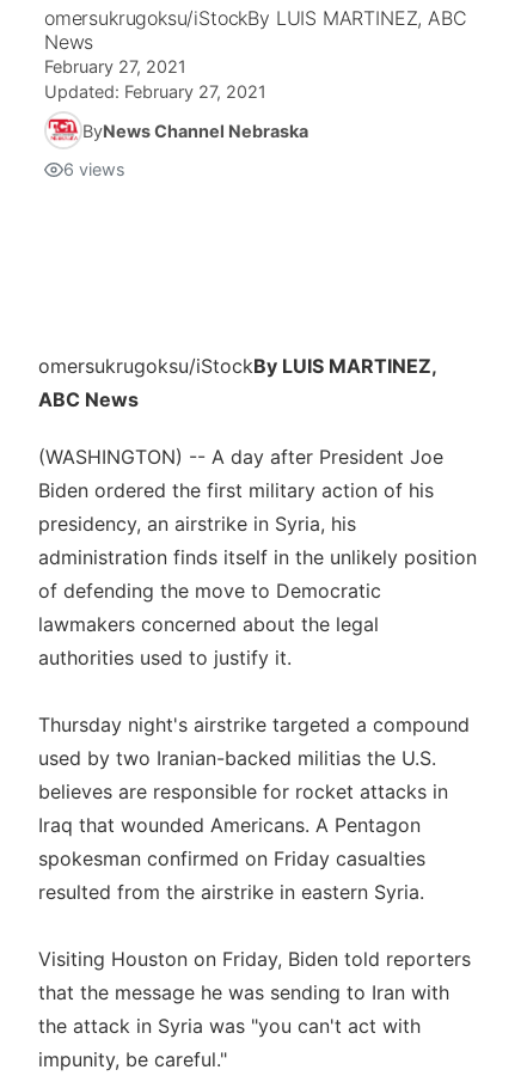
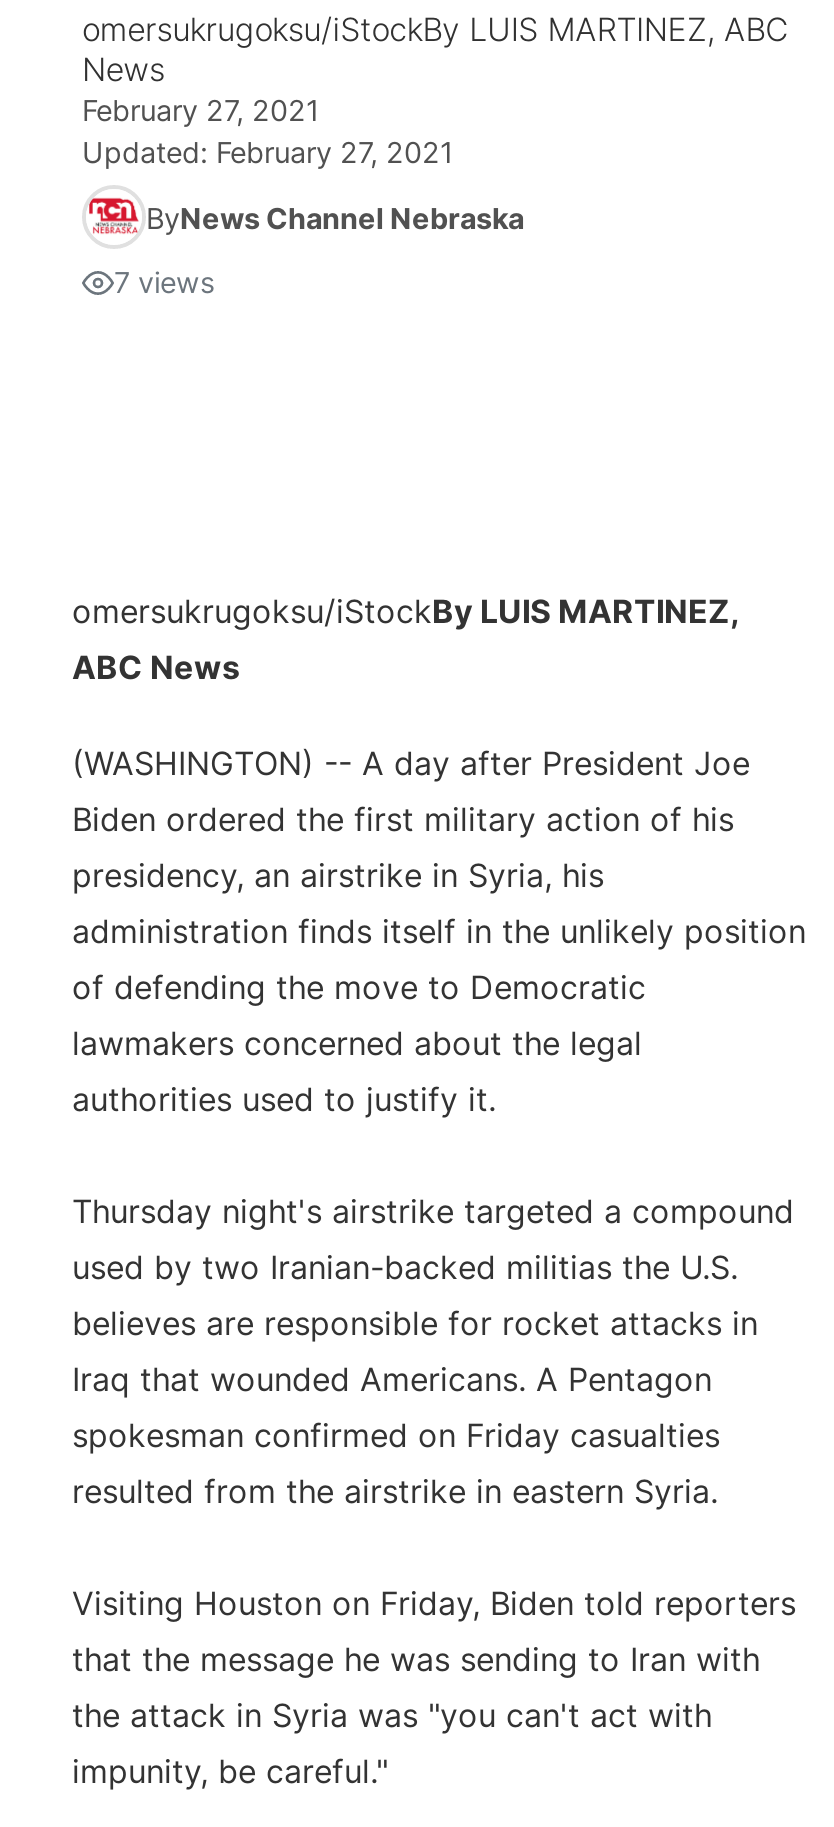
- 6 views
+ 7 views
